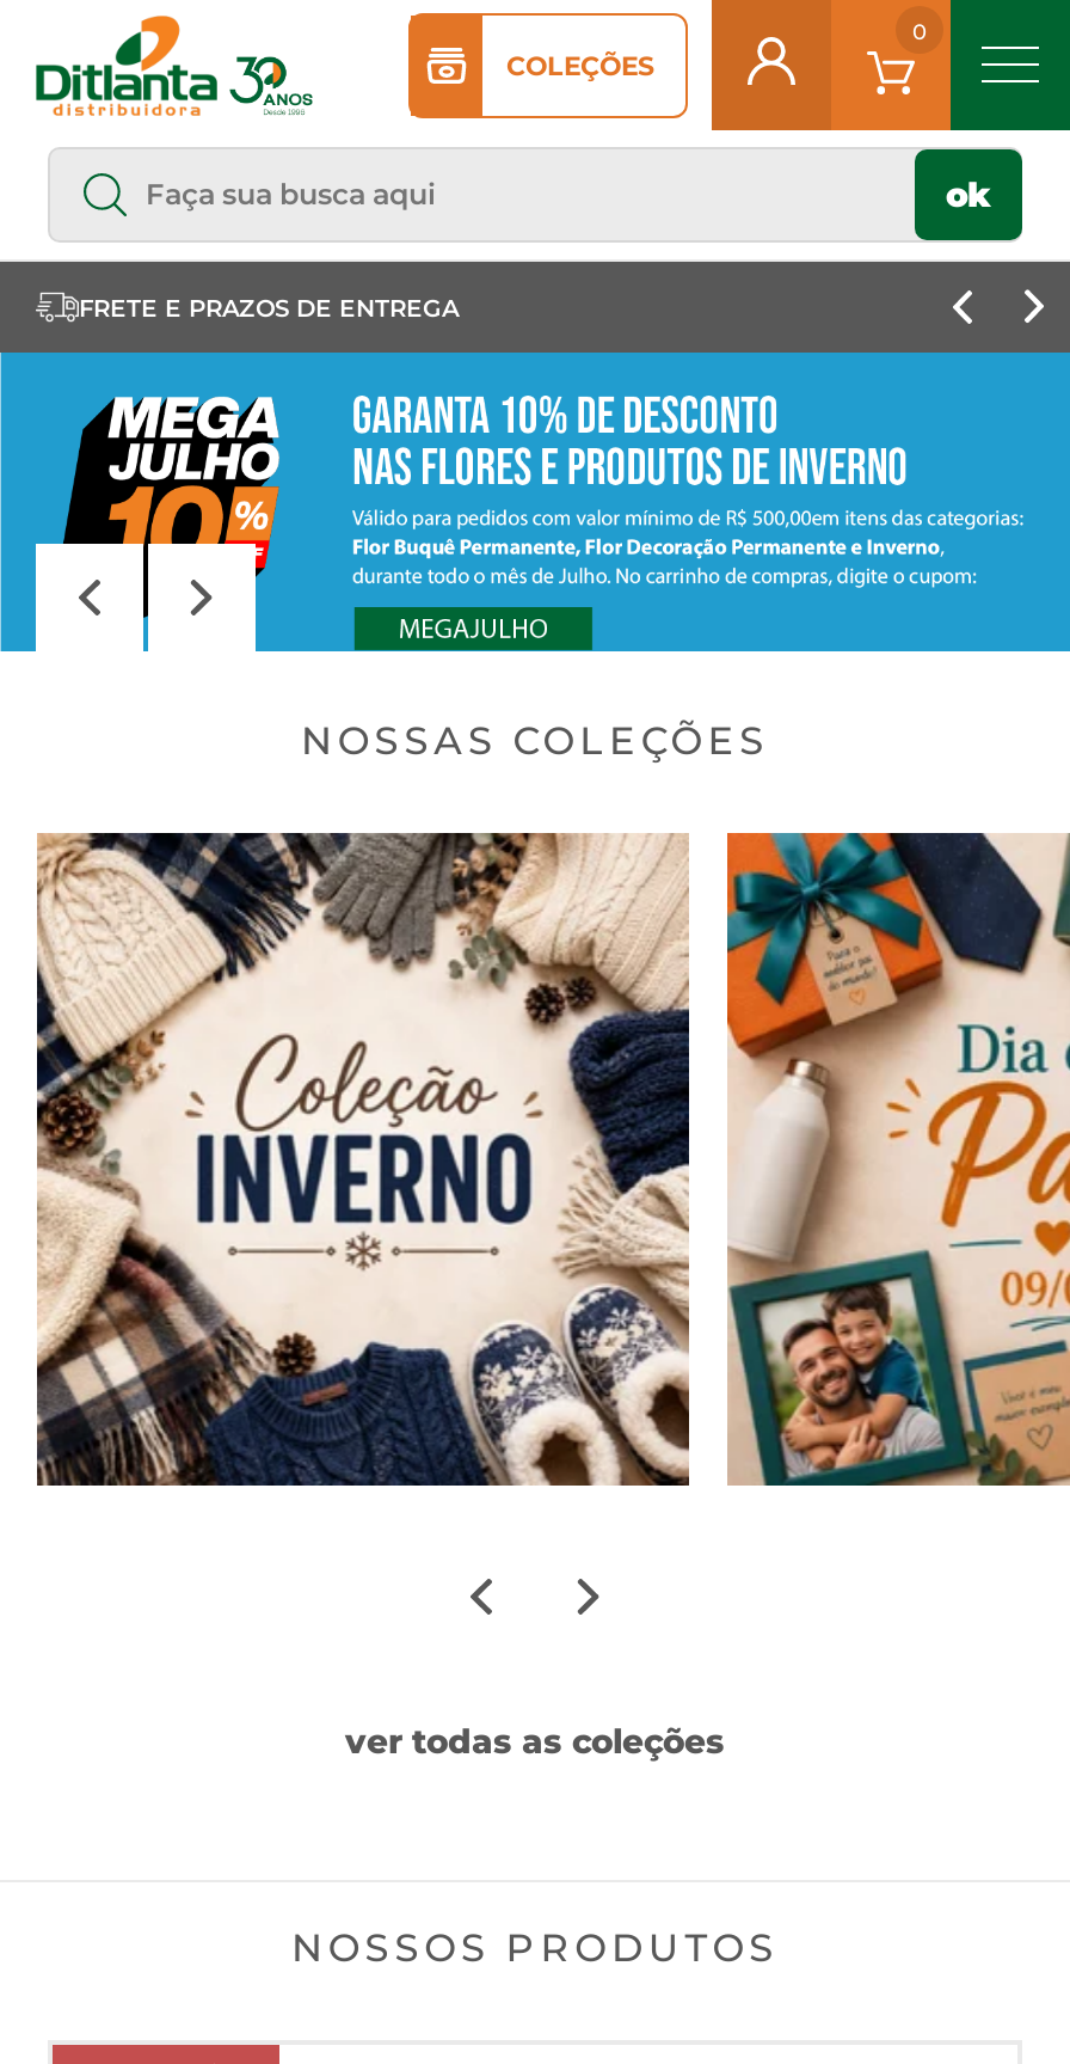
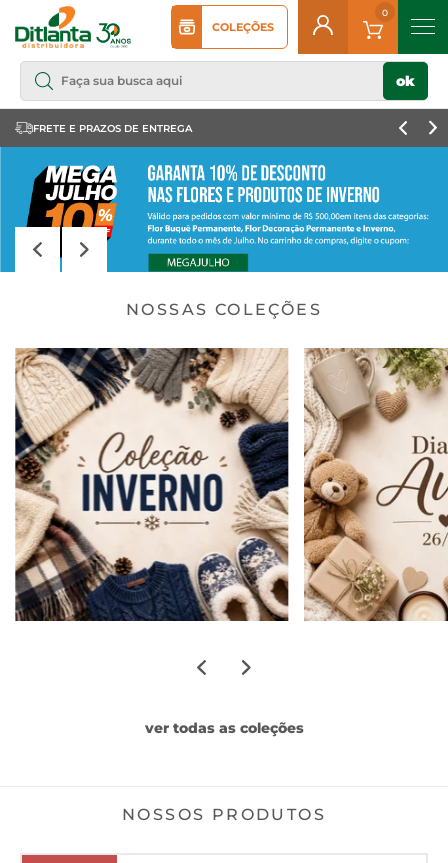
- [image]
+ [image]
